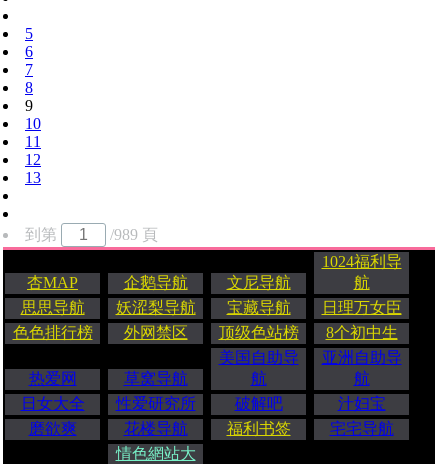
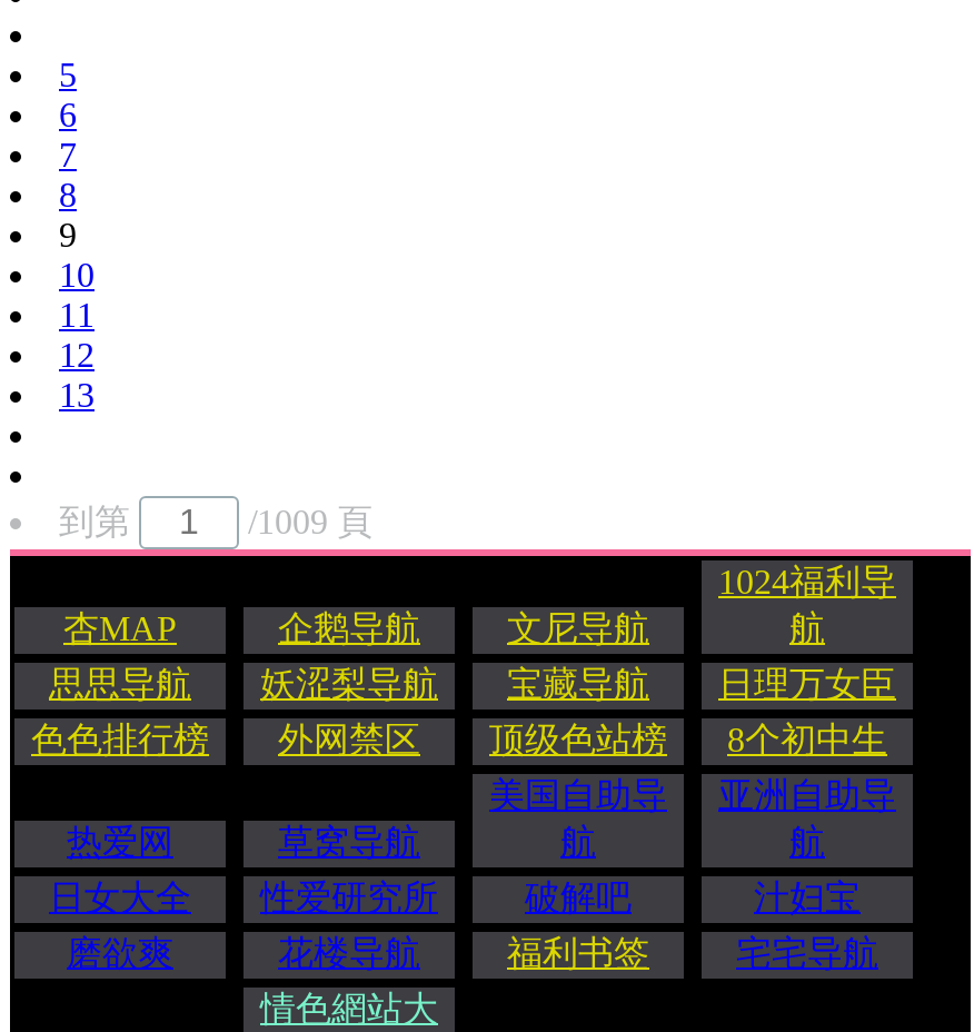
- /989 頁
+ /1009 頁
